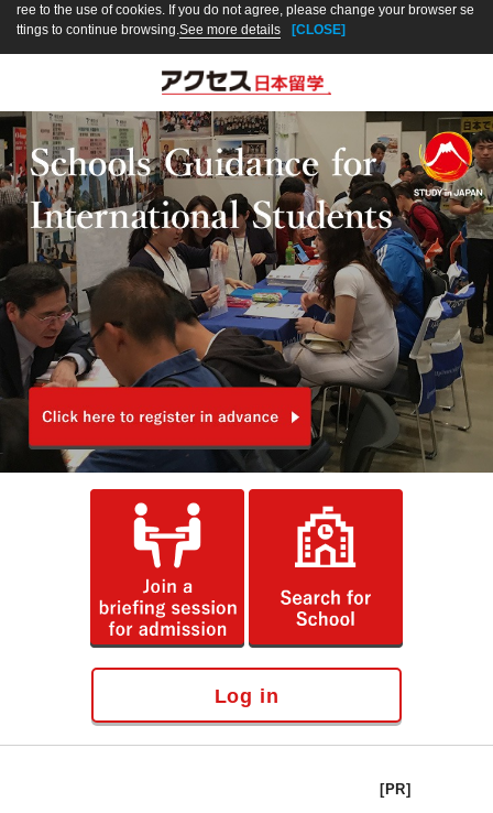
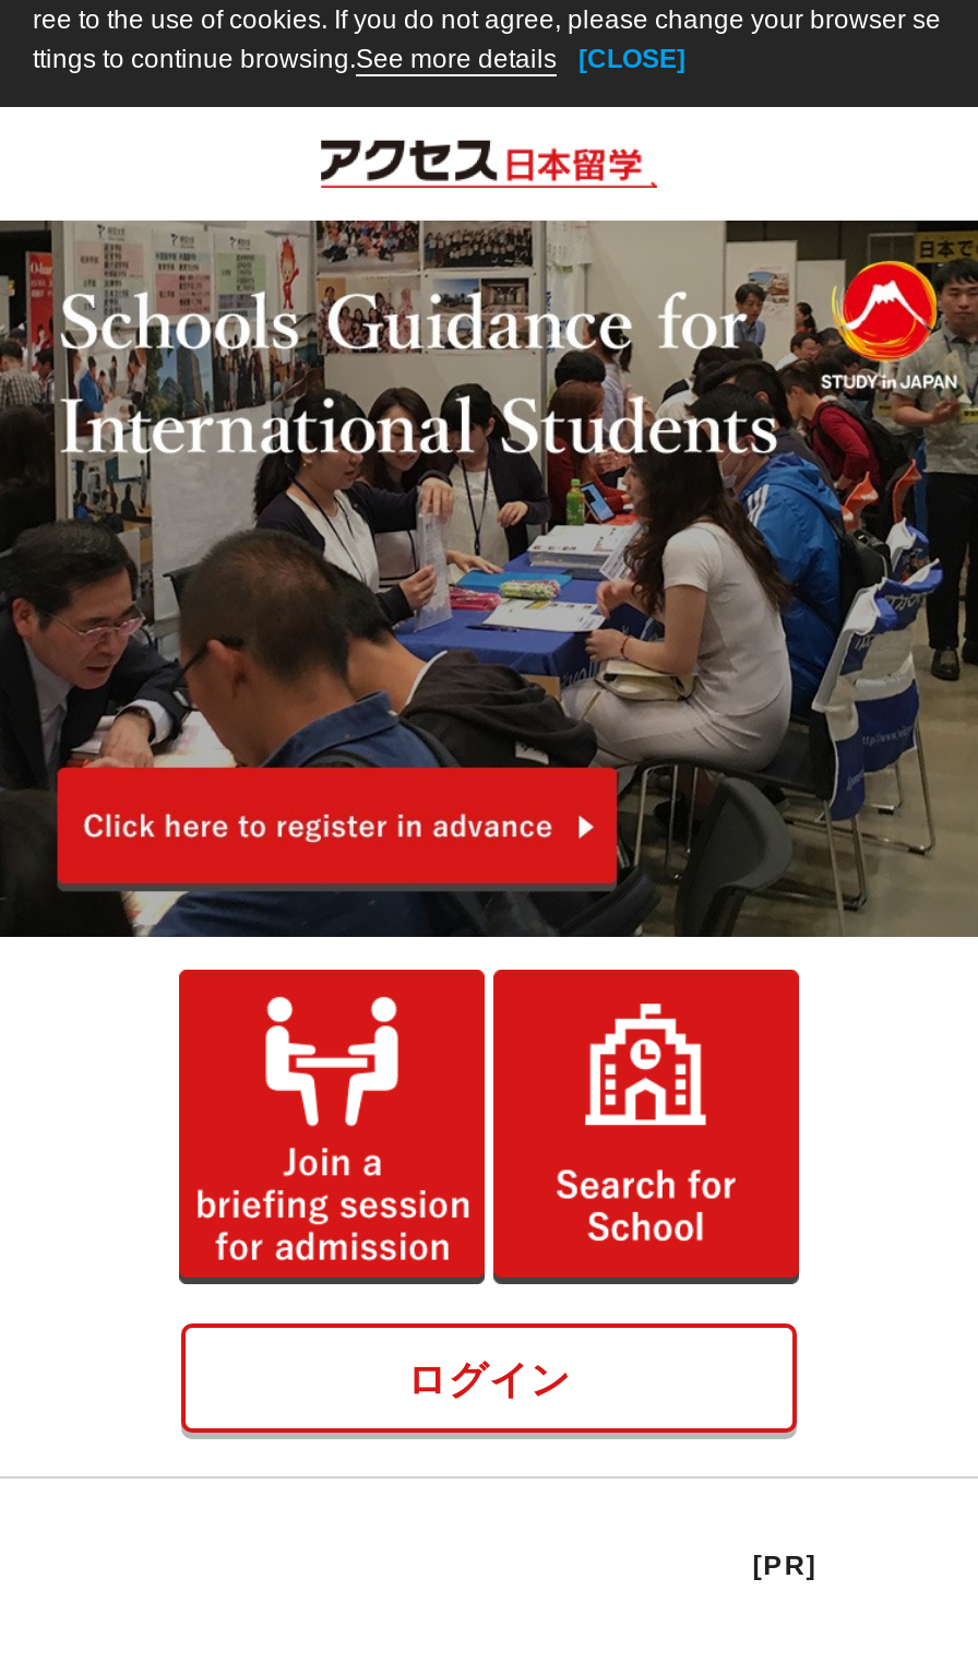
- Log in
+ ログイン
